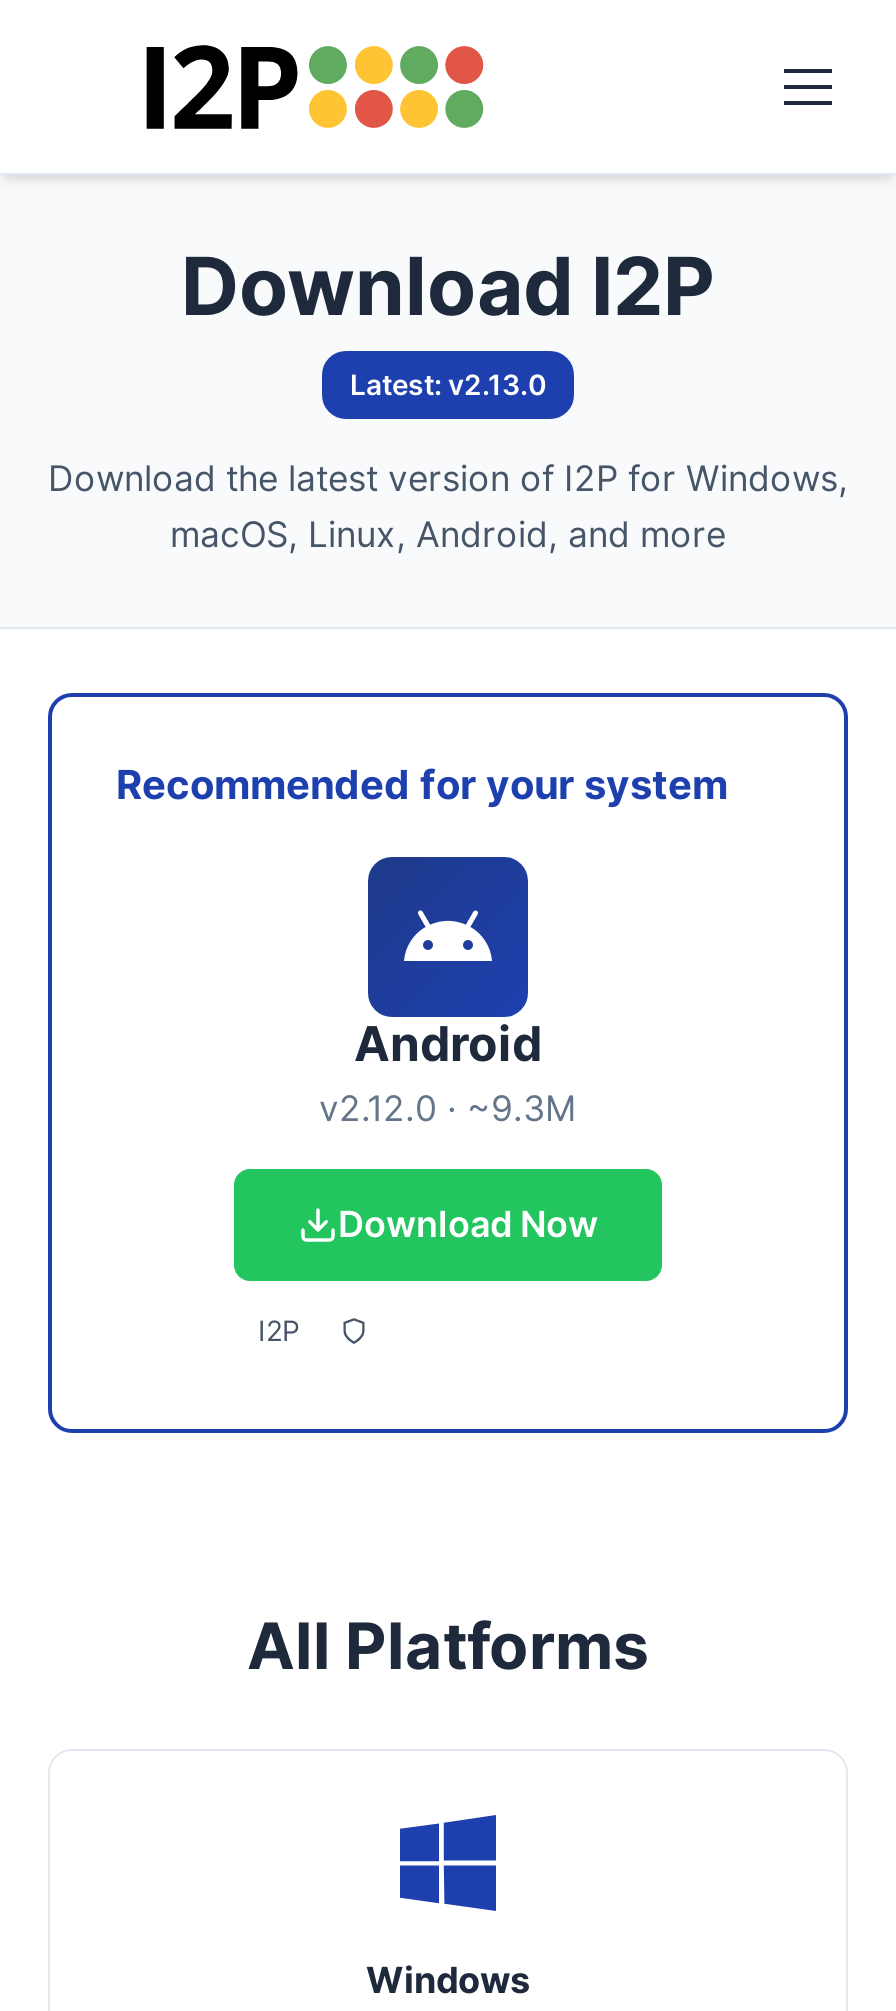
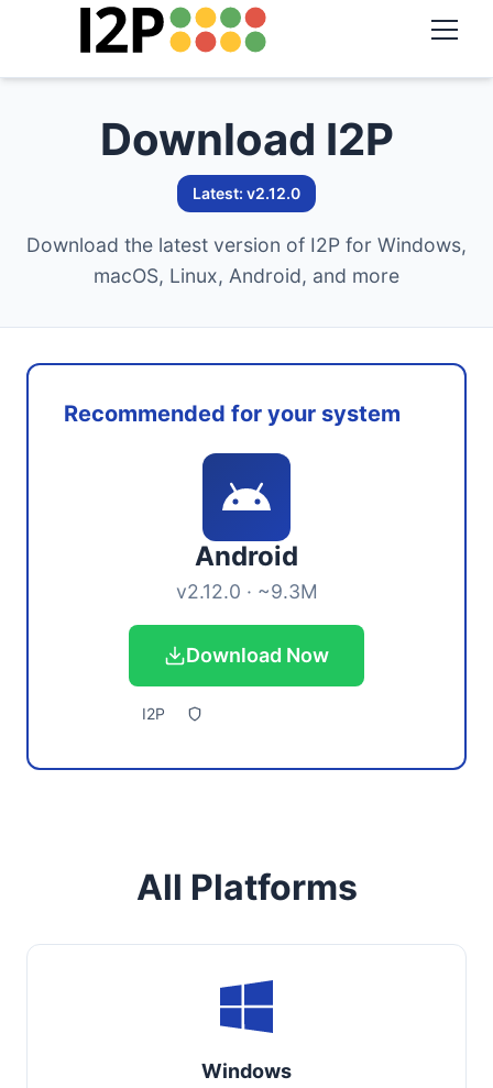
- Latest: v2.13.0
+ Latest: v2.12.0
